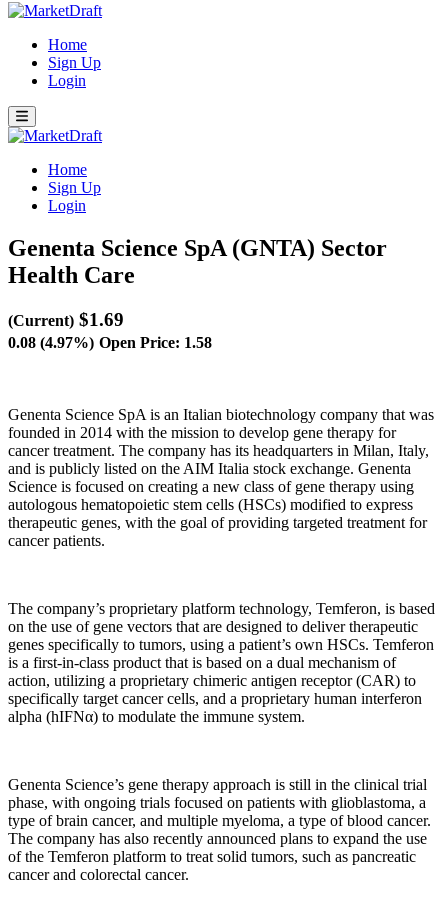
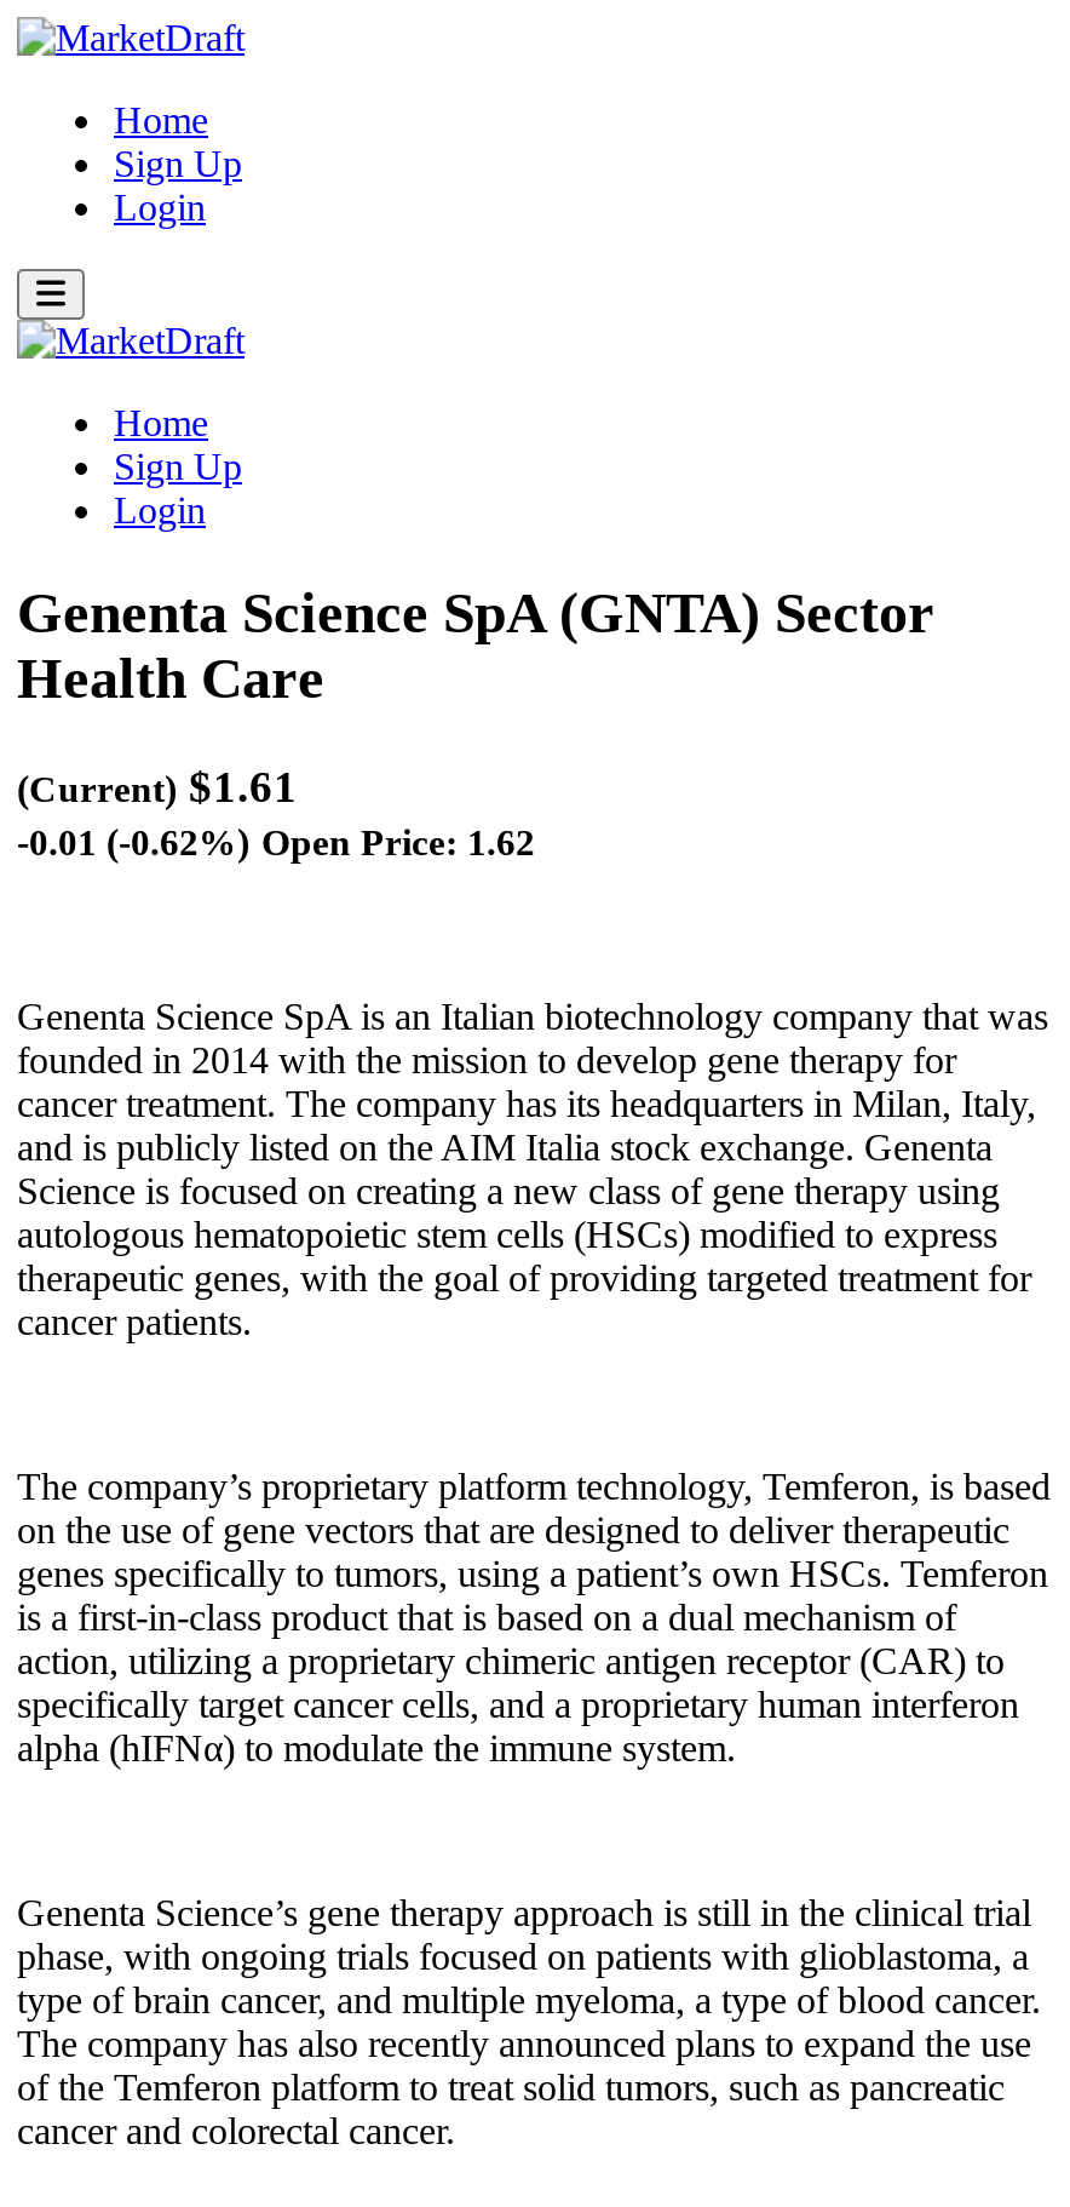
- (Current) $1.69
+ (Current) $1.61

- 0.08 (4.97%) Open Price: 1.58
+ -0.01 (-0.62%) Open Price: 1.62
